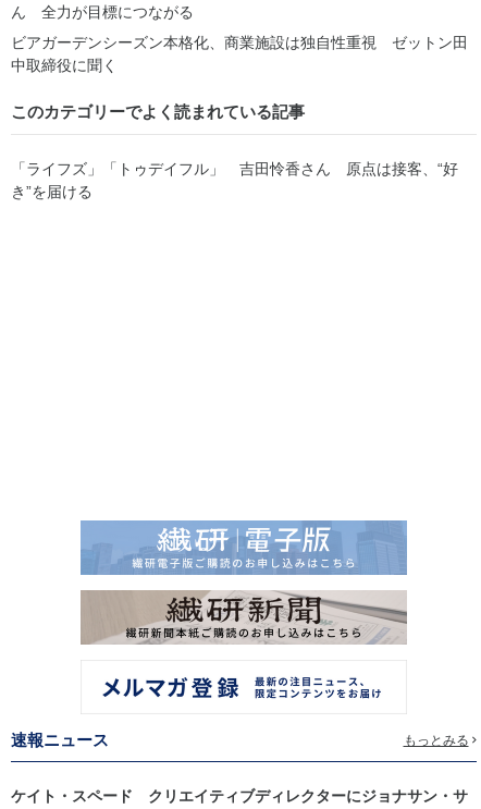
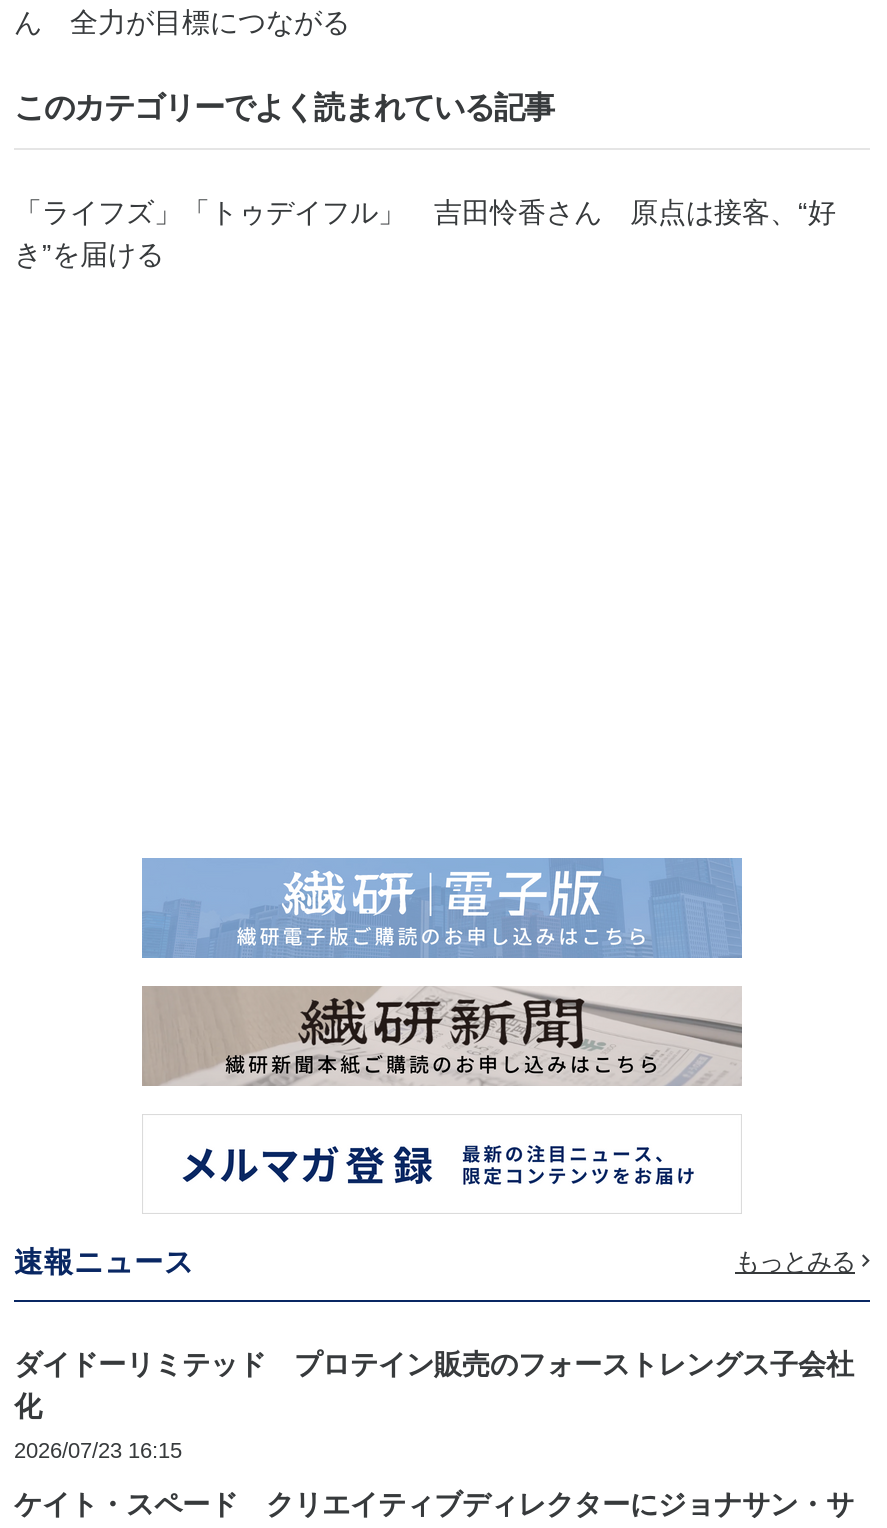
- ビアガーデンシーズン本格化、商業施設は独自性重視 ゼットン田
- 中取締役に聞く

moved up: [image] | このカテゴリーでよく読まれている記事 | 「ライフズ」「トゥデイフル」 吉田怜香さん 原点は接客、“好 | き”を届ける | 速報ニュース | もっとみる

+ ダイドーリミテッド プロテイン販売のフォーストレングス子会社
+ 化
+ 2026/07/23 16:15
